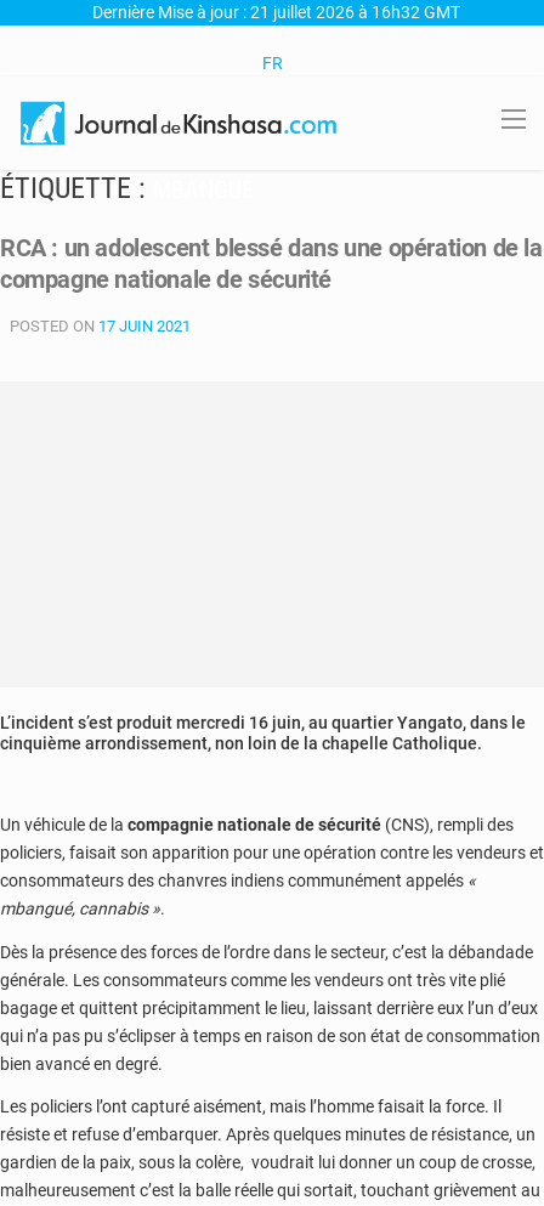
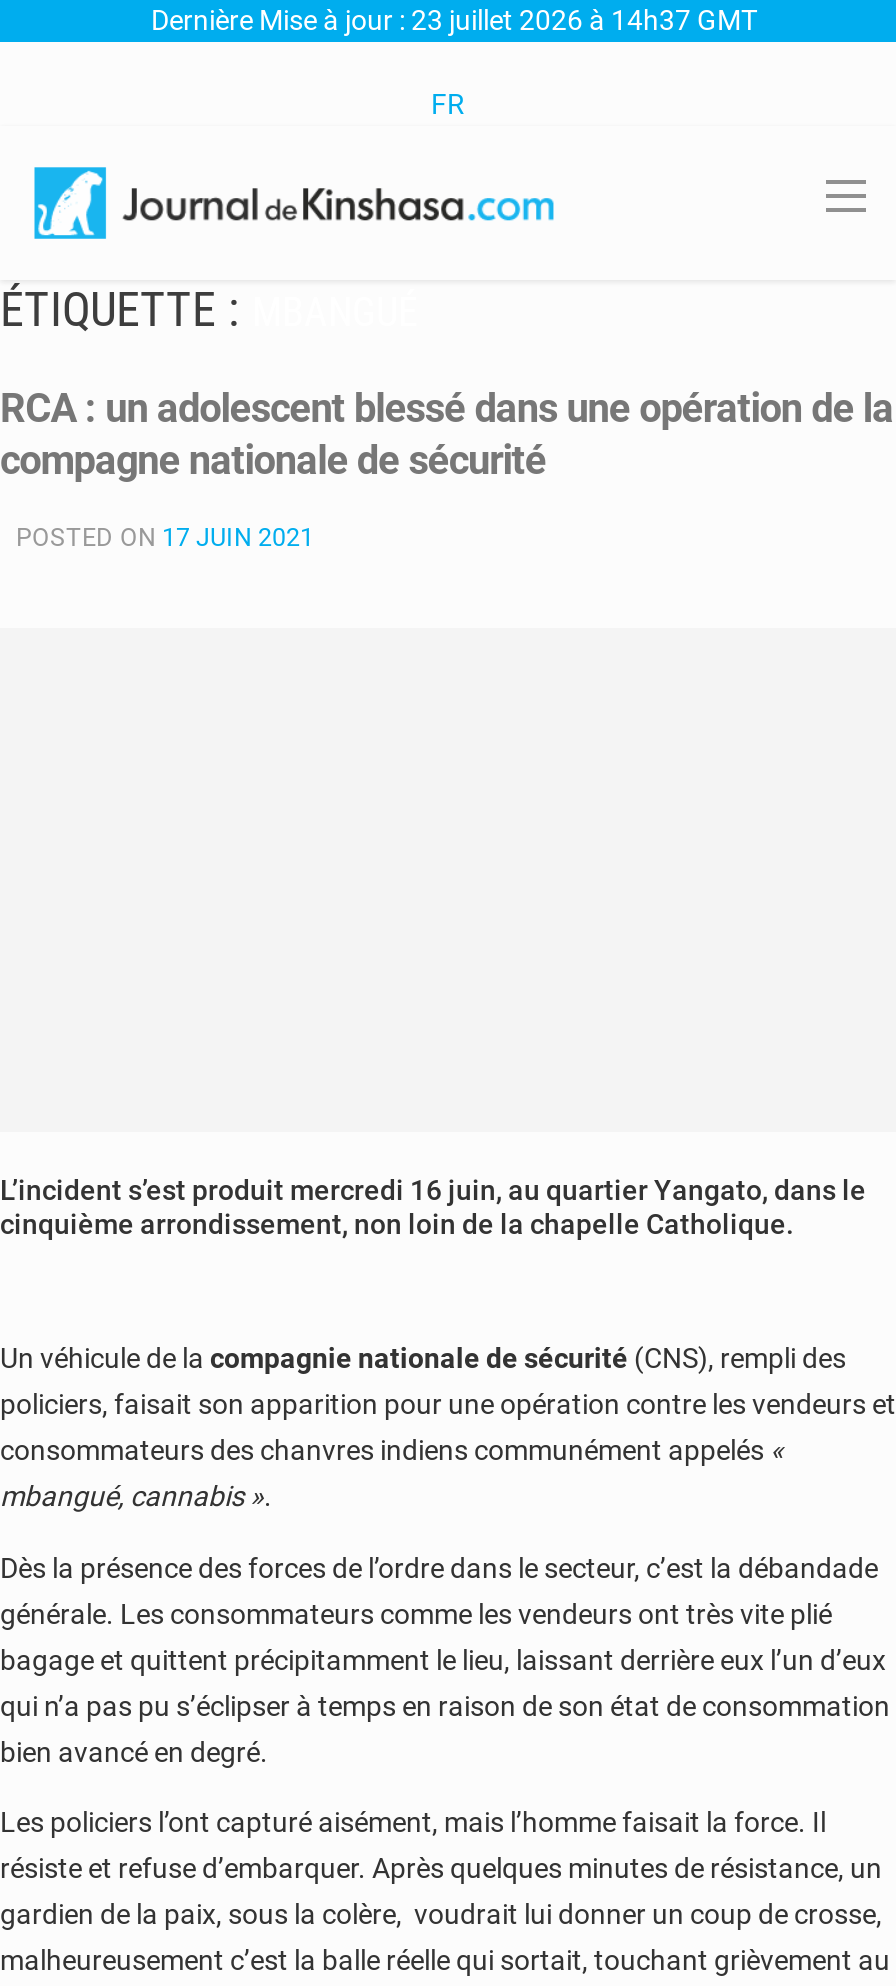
- Dernière Mise à jour : 21 juillet 2026 à 16h32 GMT
+ Dernière Mise à jour : 23 juillet 2026 à 14h37 GMT
